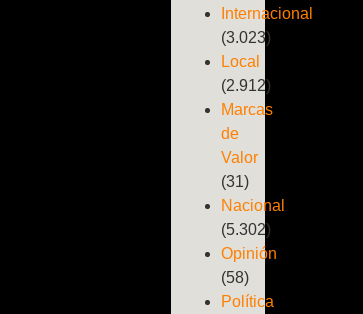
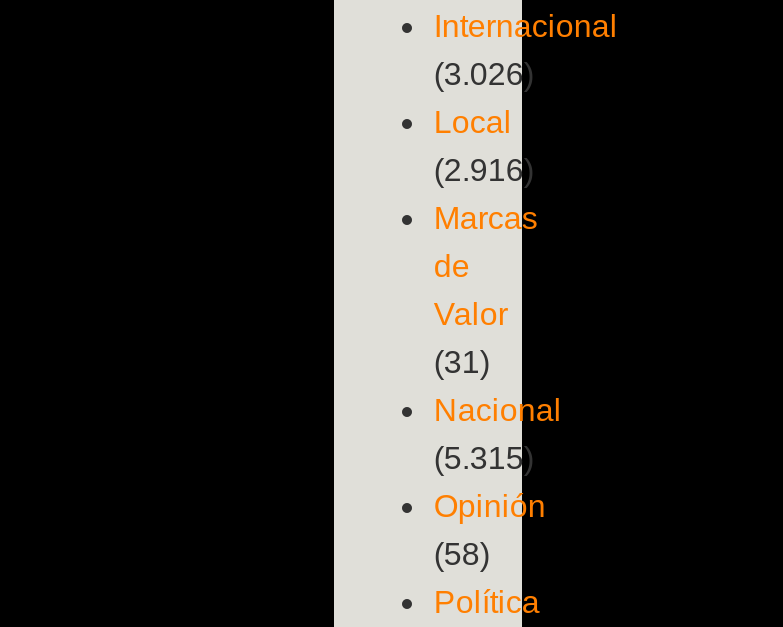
- (3.023)
+ (3.026)

- (2.912)
+ (2.916)

- (5.302)
+ (5.315)
